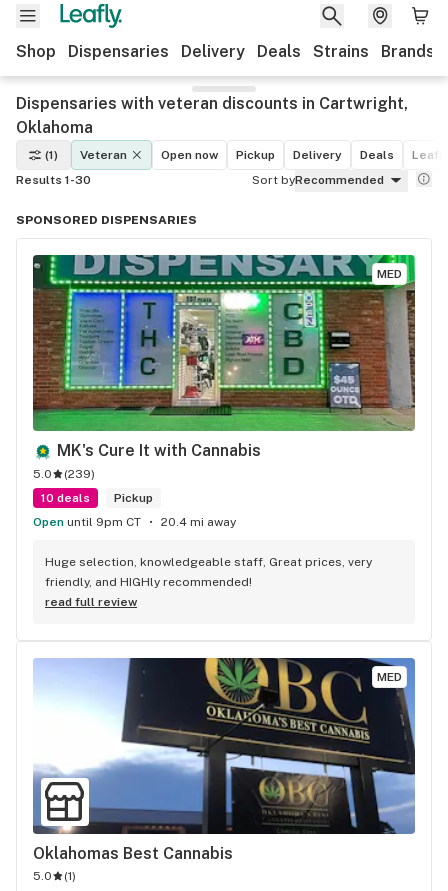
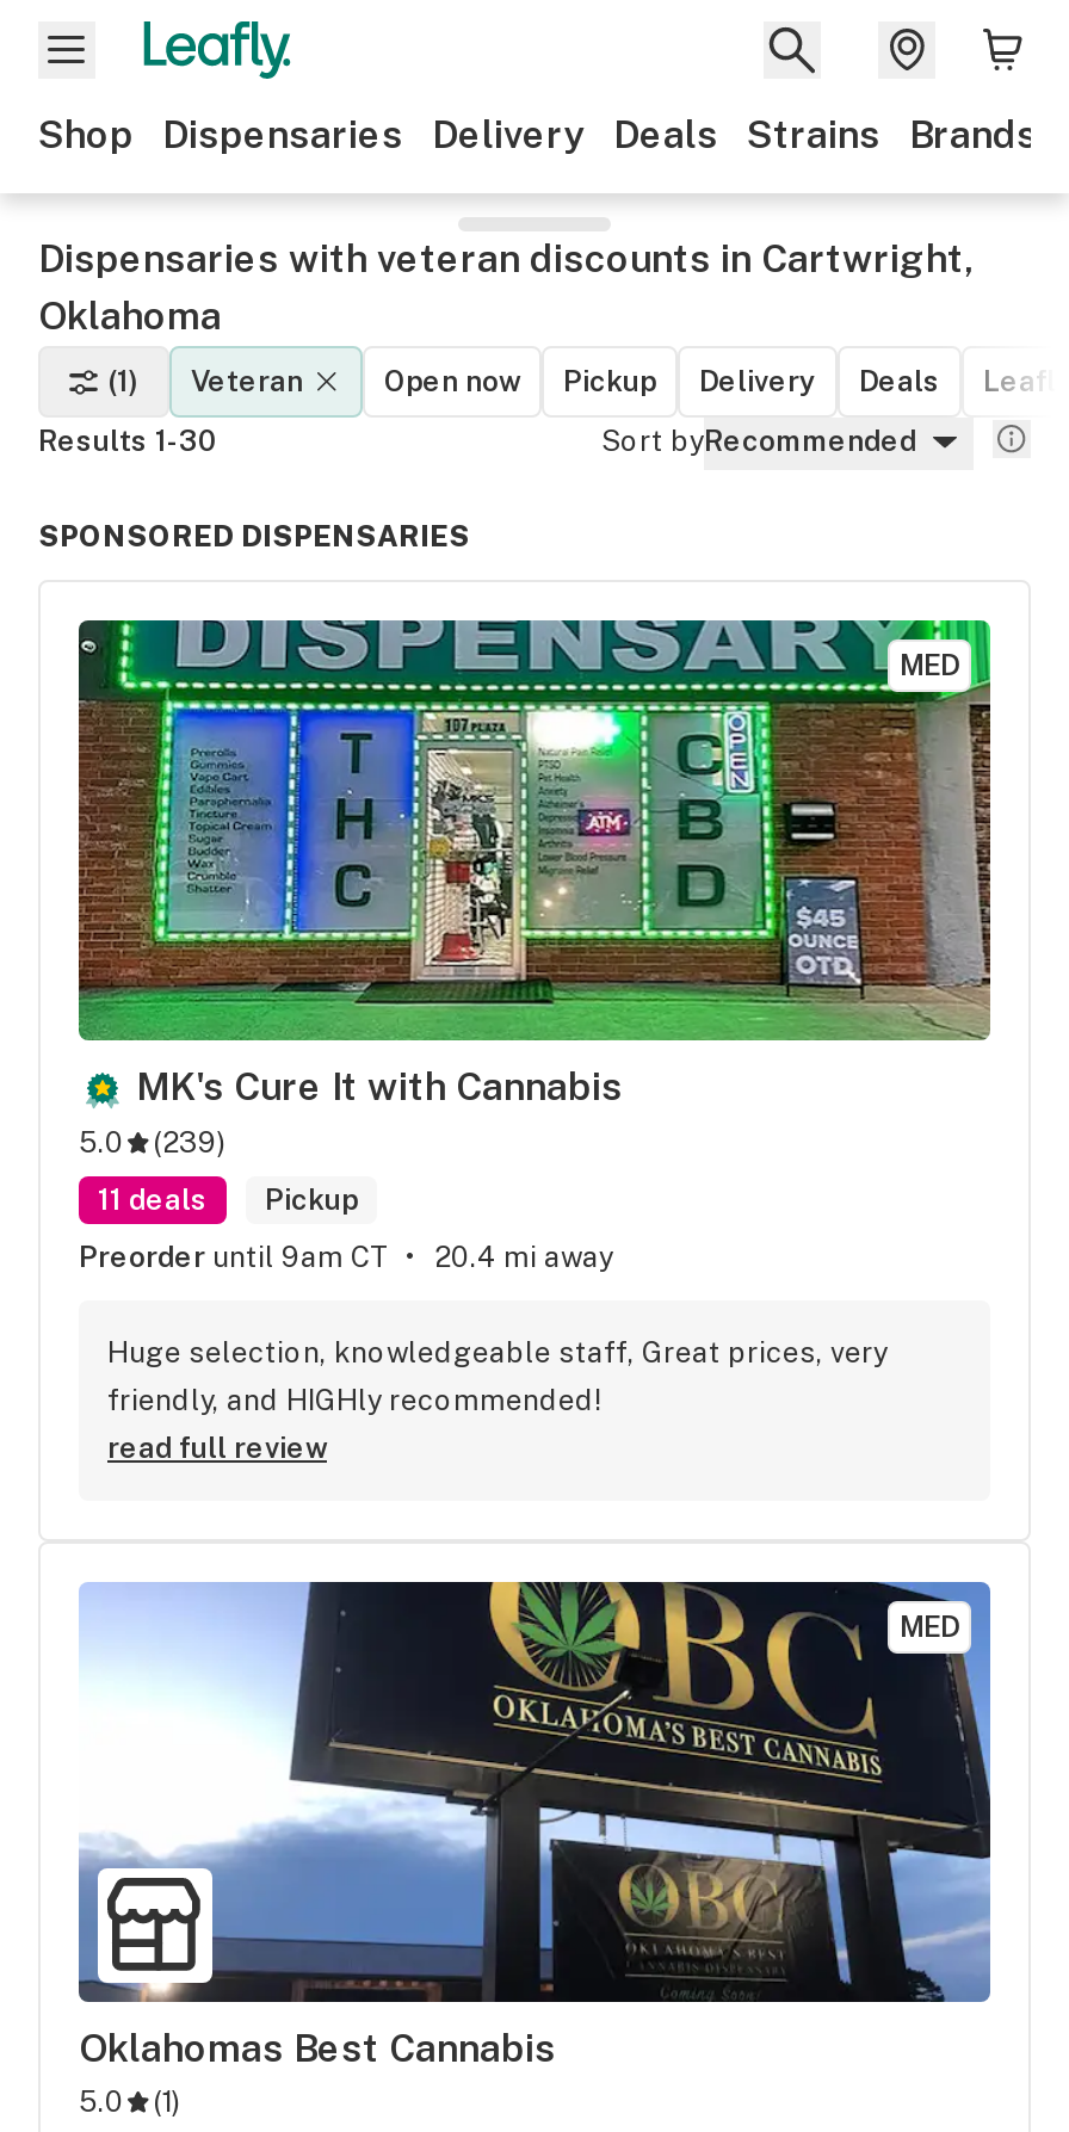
- 10 deals Pickup
+ 11 deals Pickup

- Open until 9pm CT
+ Preorder until 9am CT
